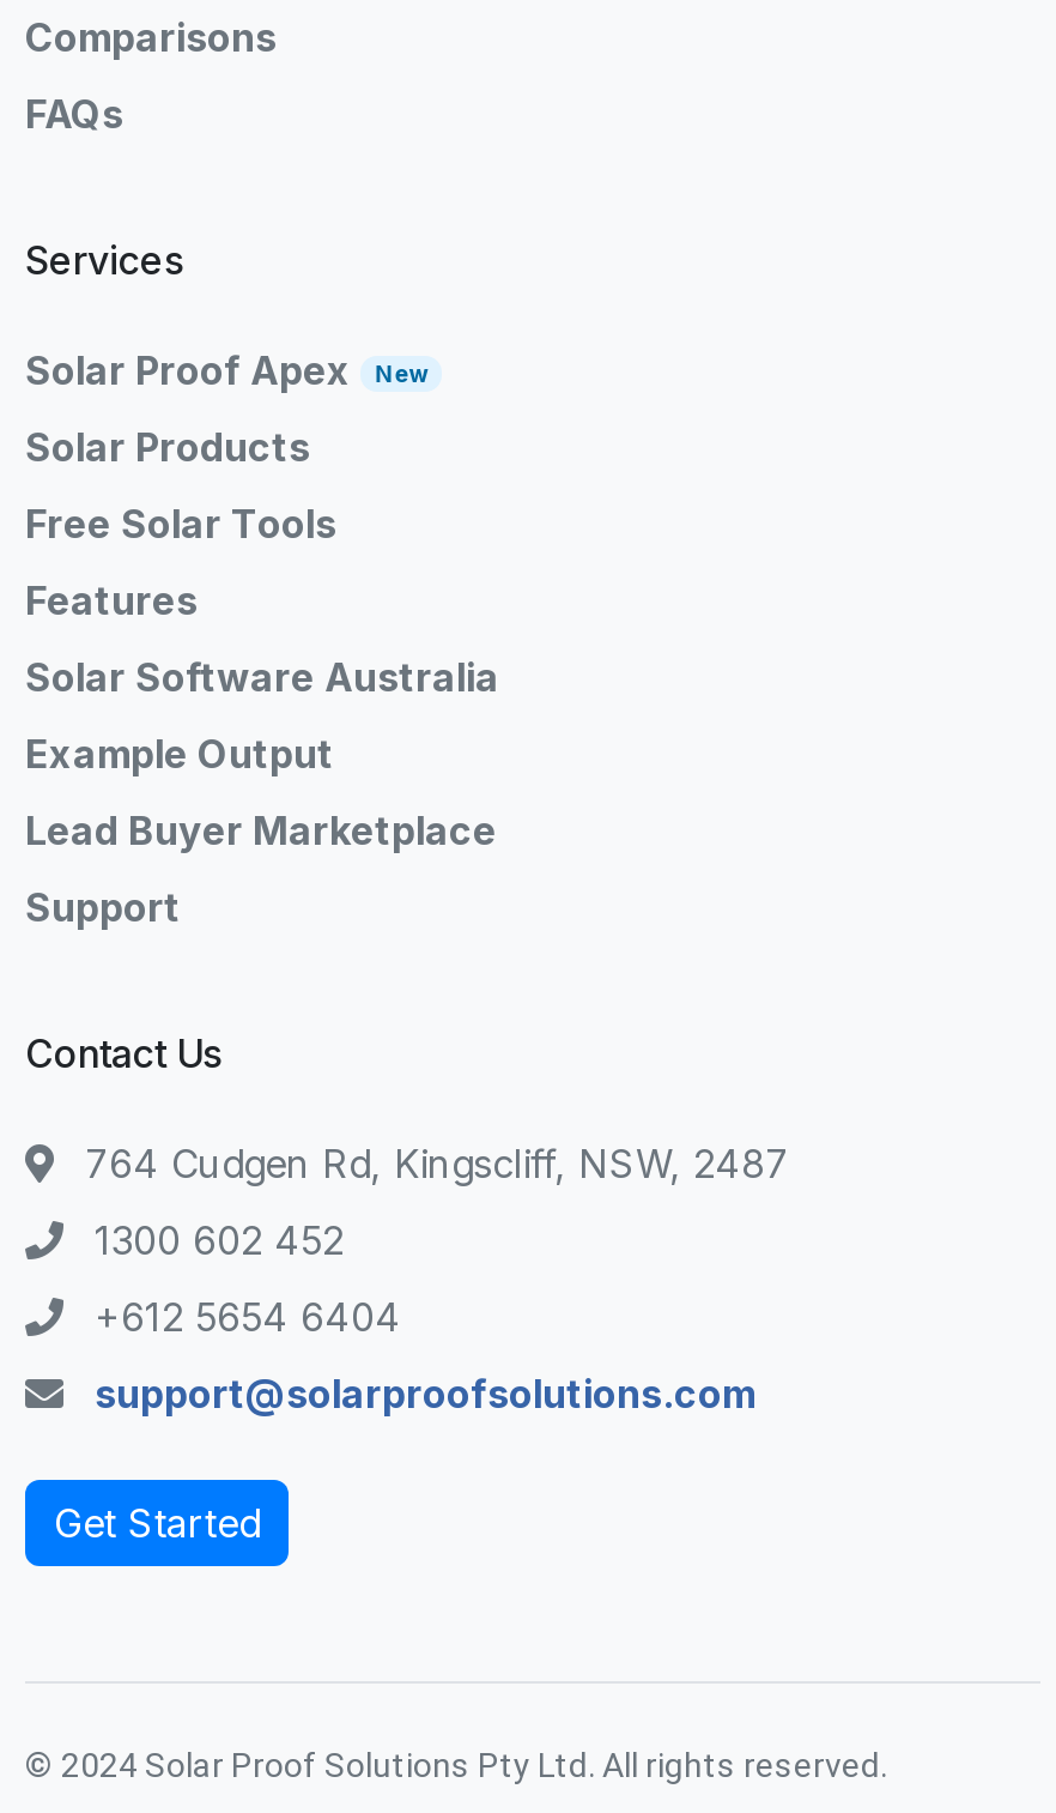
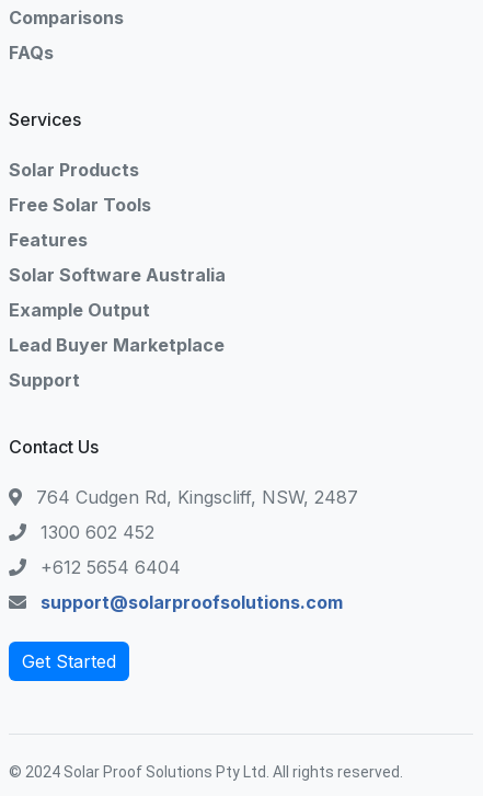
- Solar Proof Apex New
